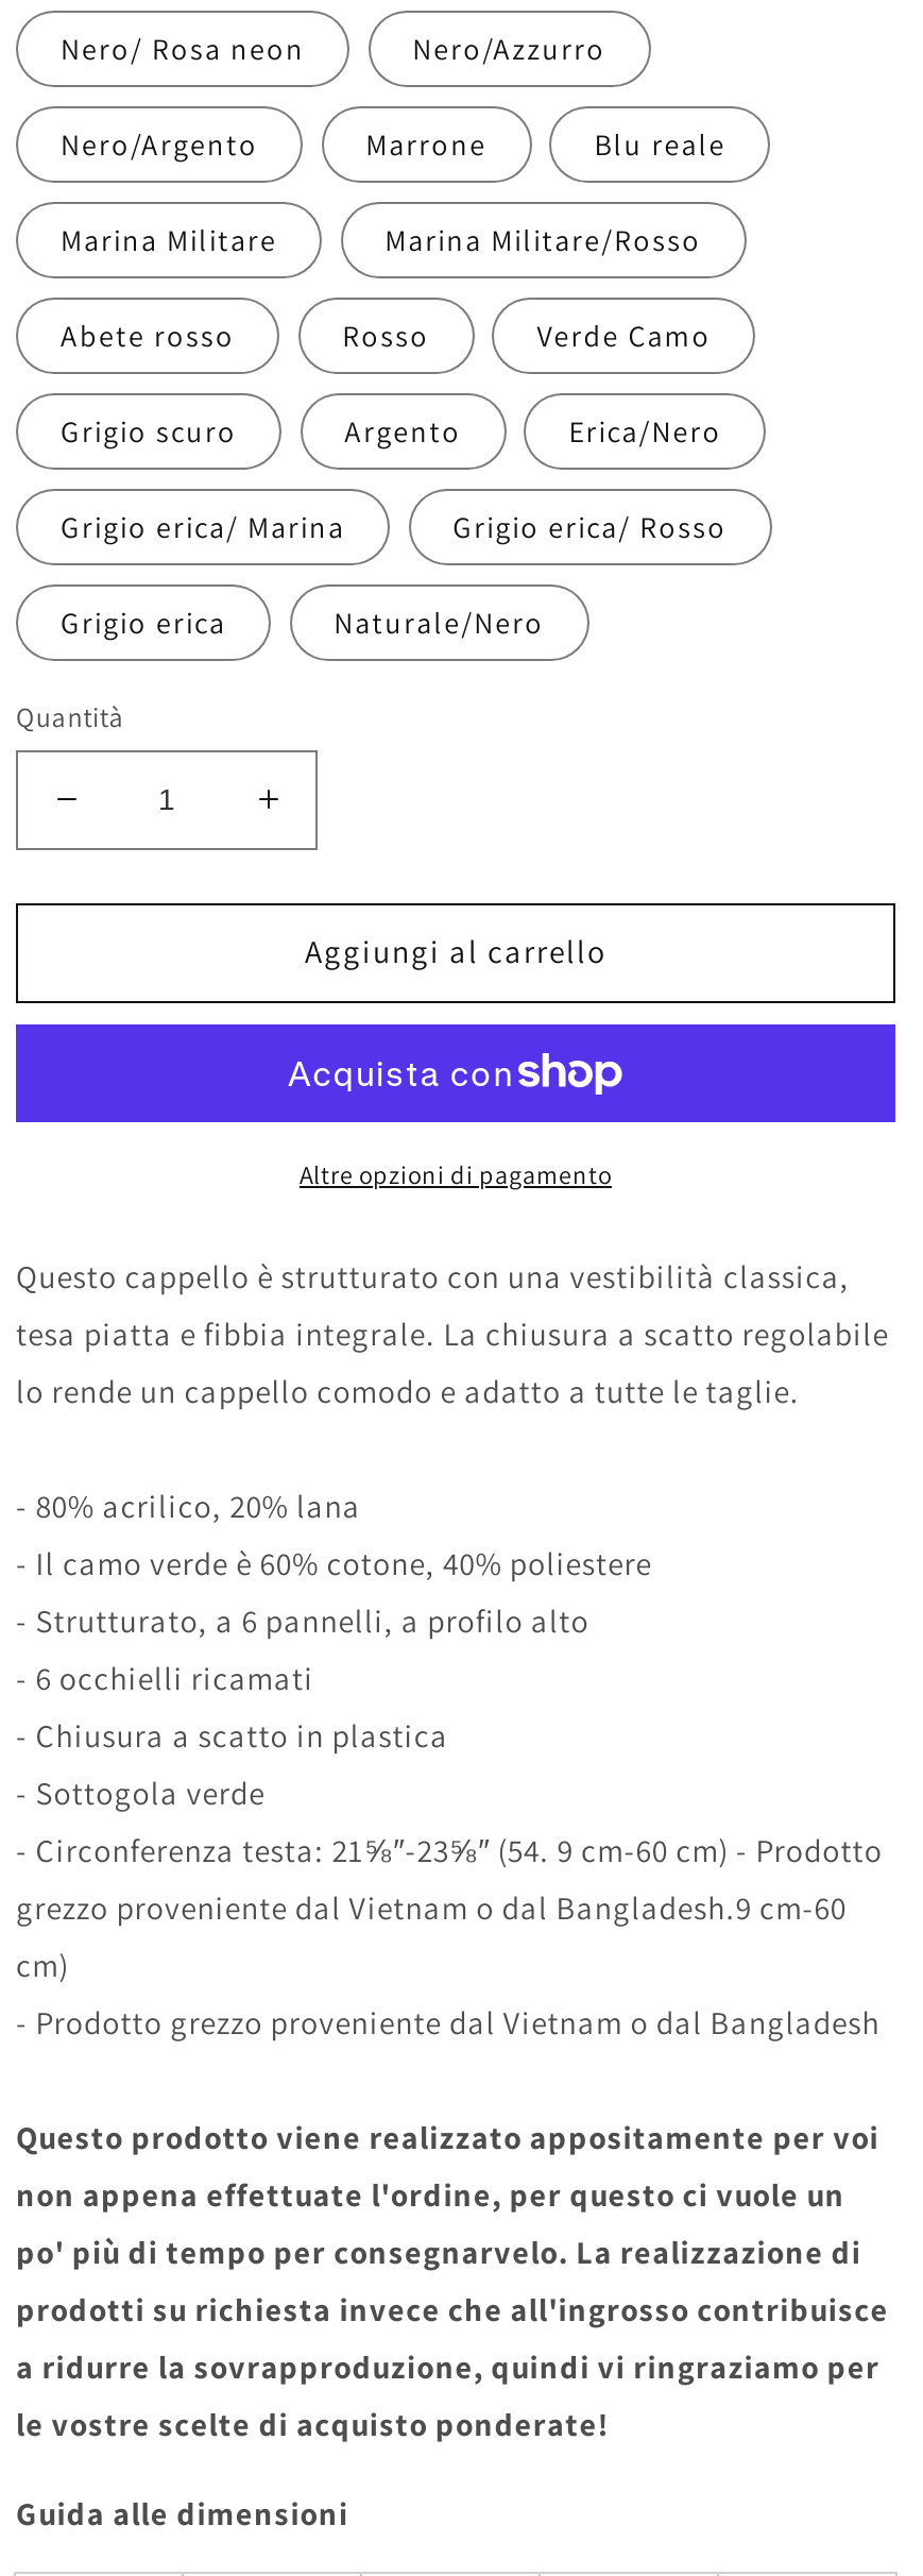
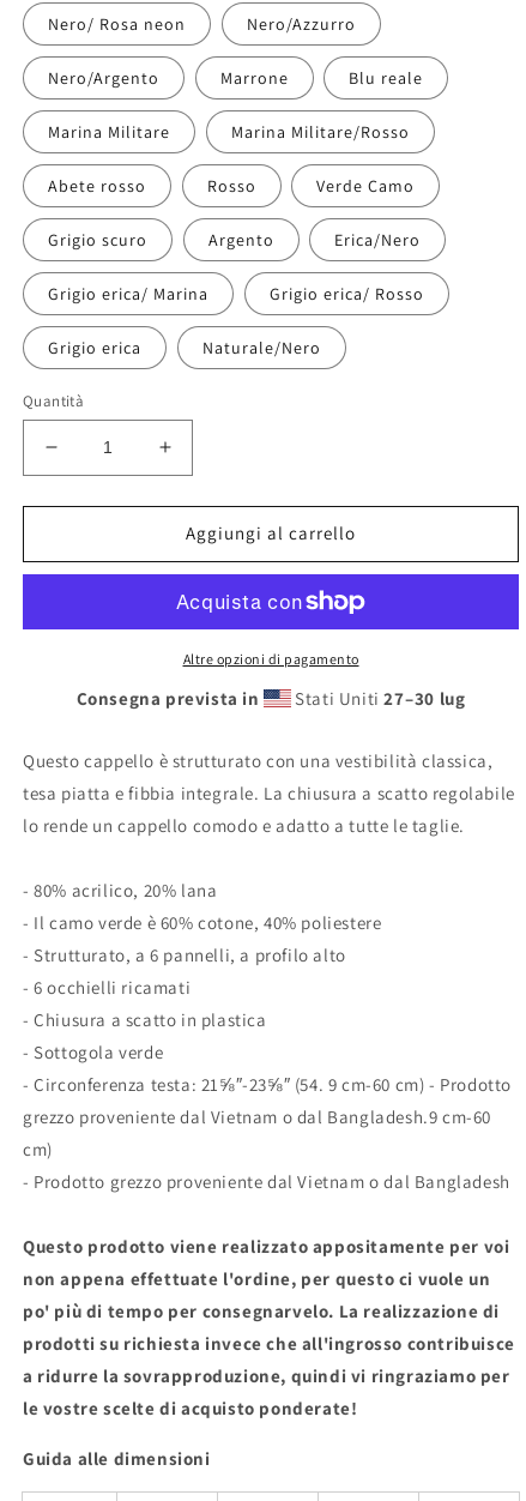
+ Consegna prevista in
+ Stati Uniti 27–30 lug
